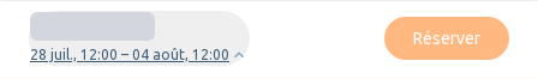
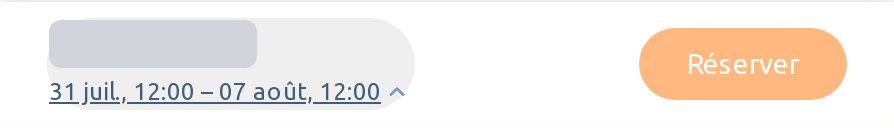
- 28 juil., 12:00 – 04 août, 12:00
+ 31 juil., 12:00 – 07 août, 12:00
